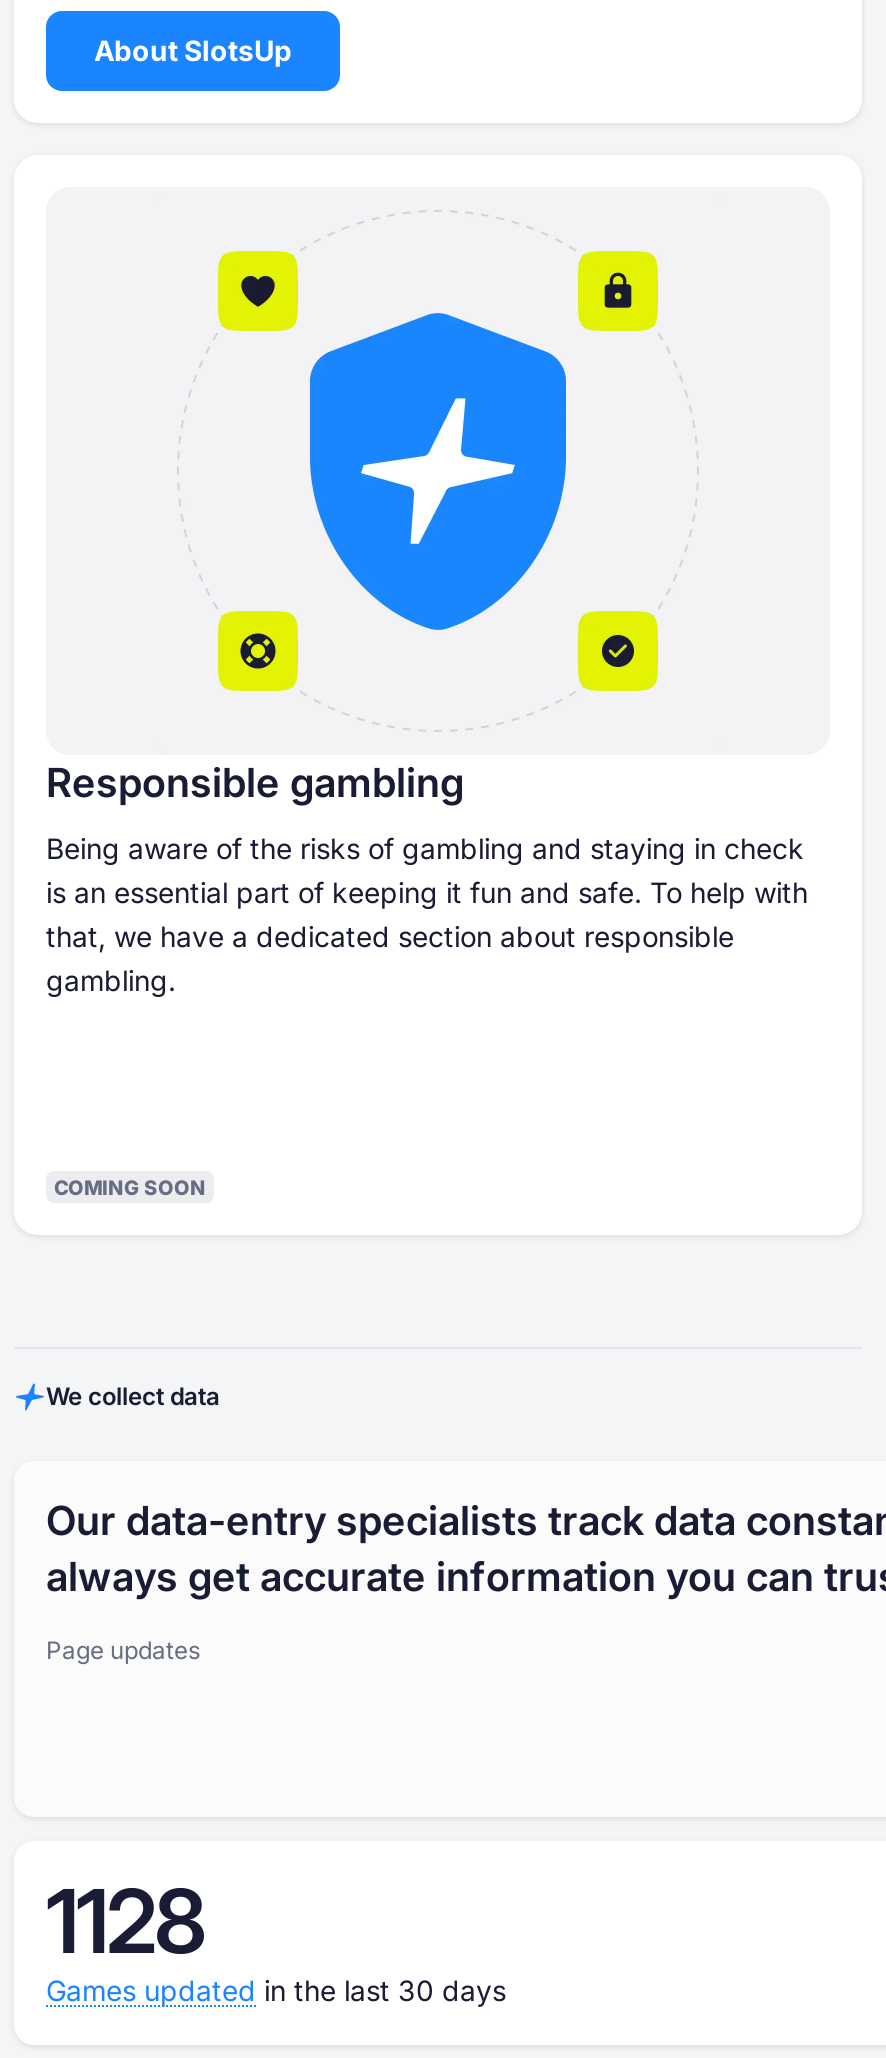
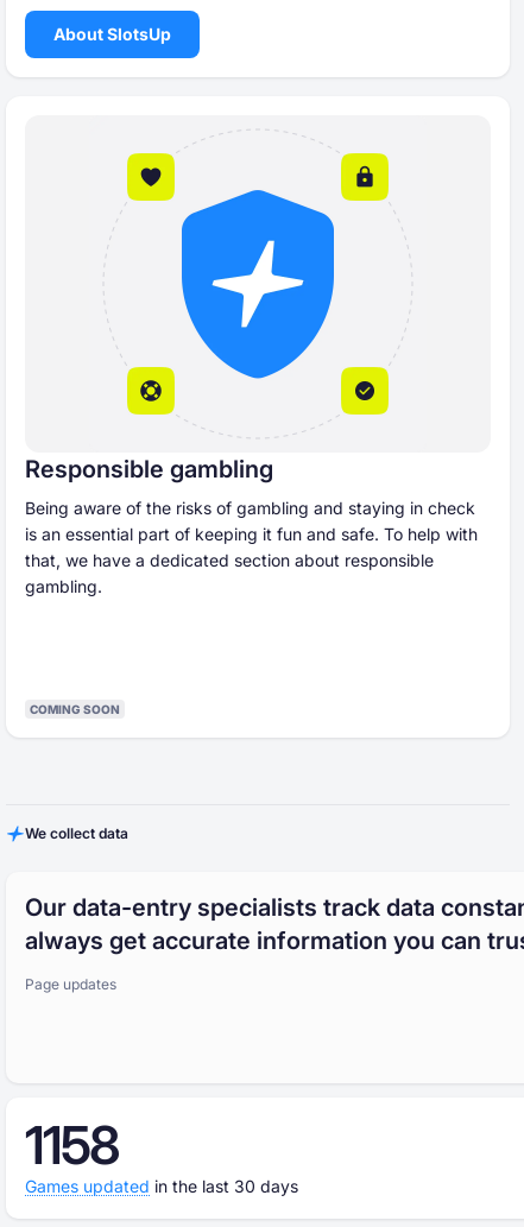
- 1128
+ 1158
